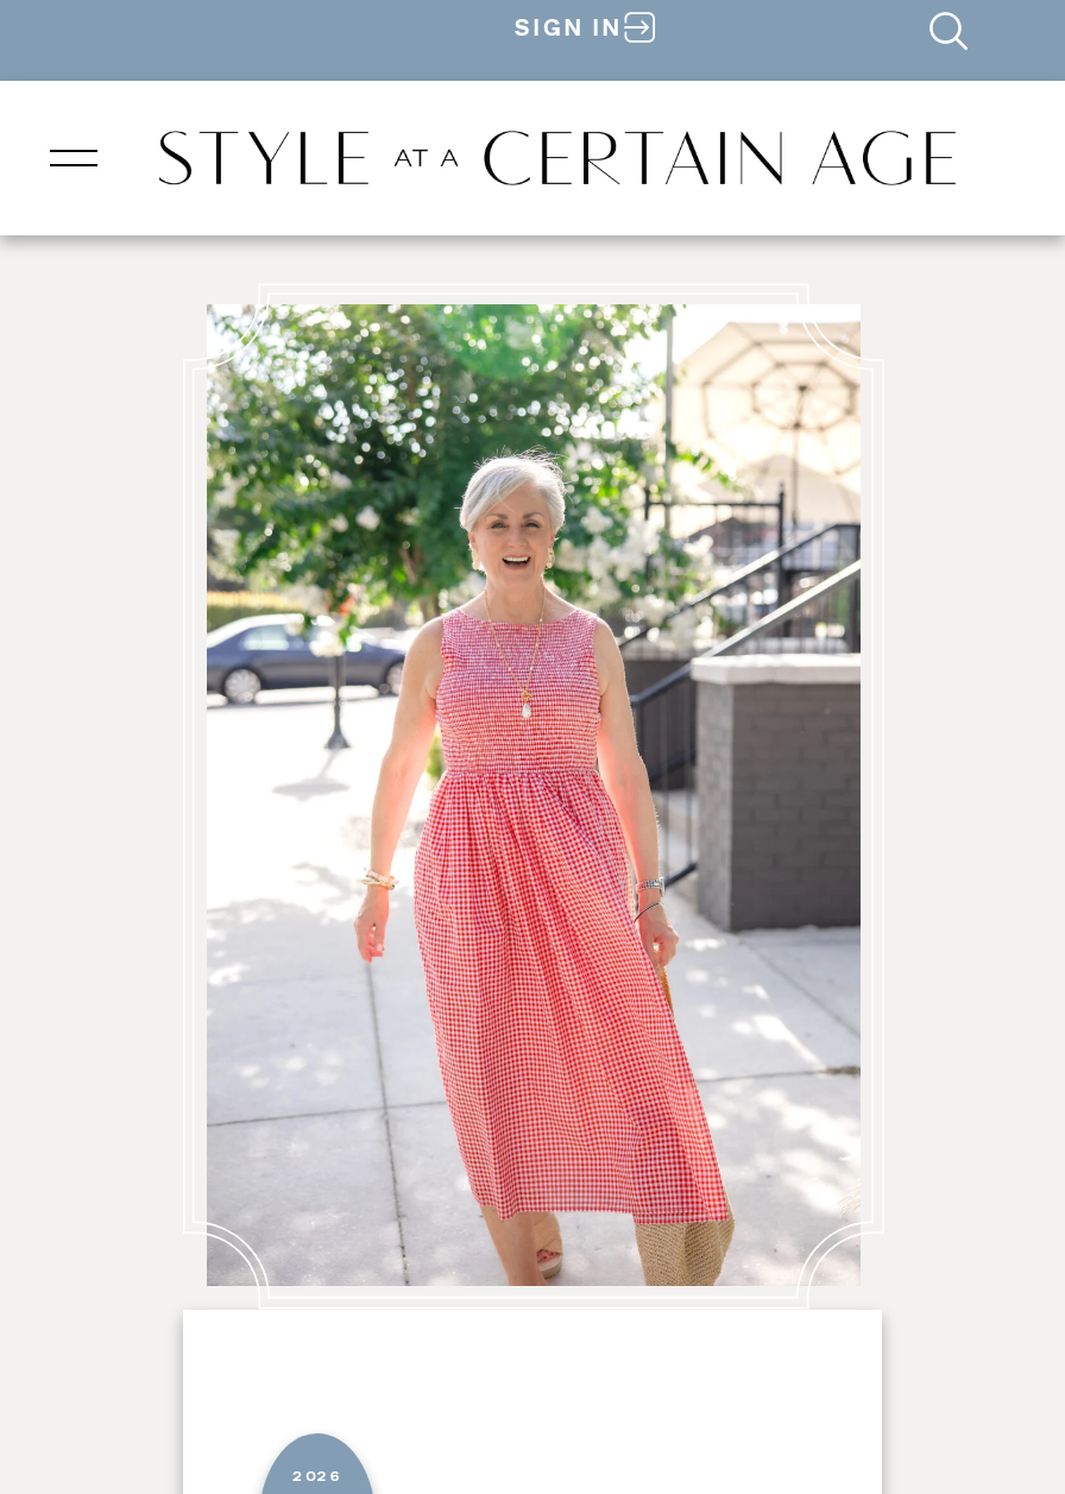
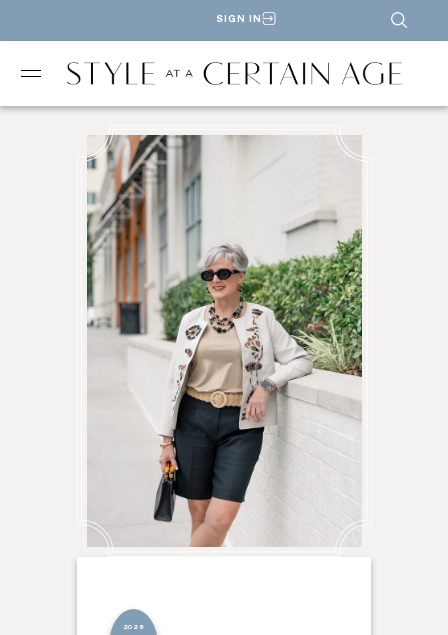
- [image]
+ [image]
